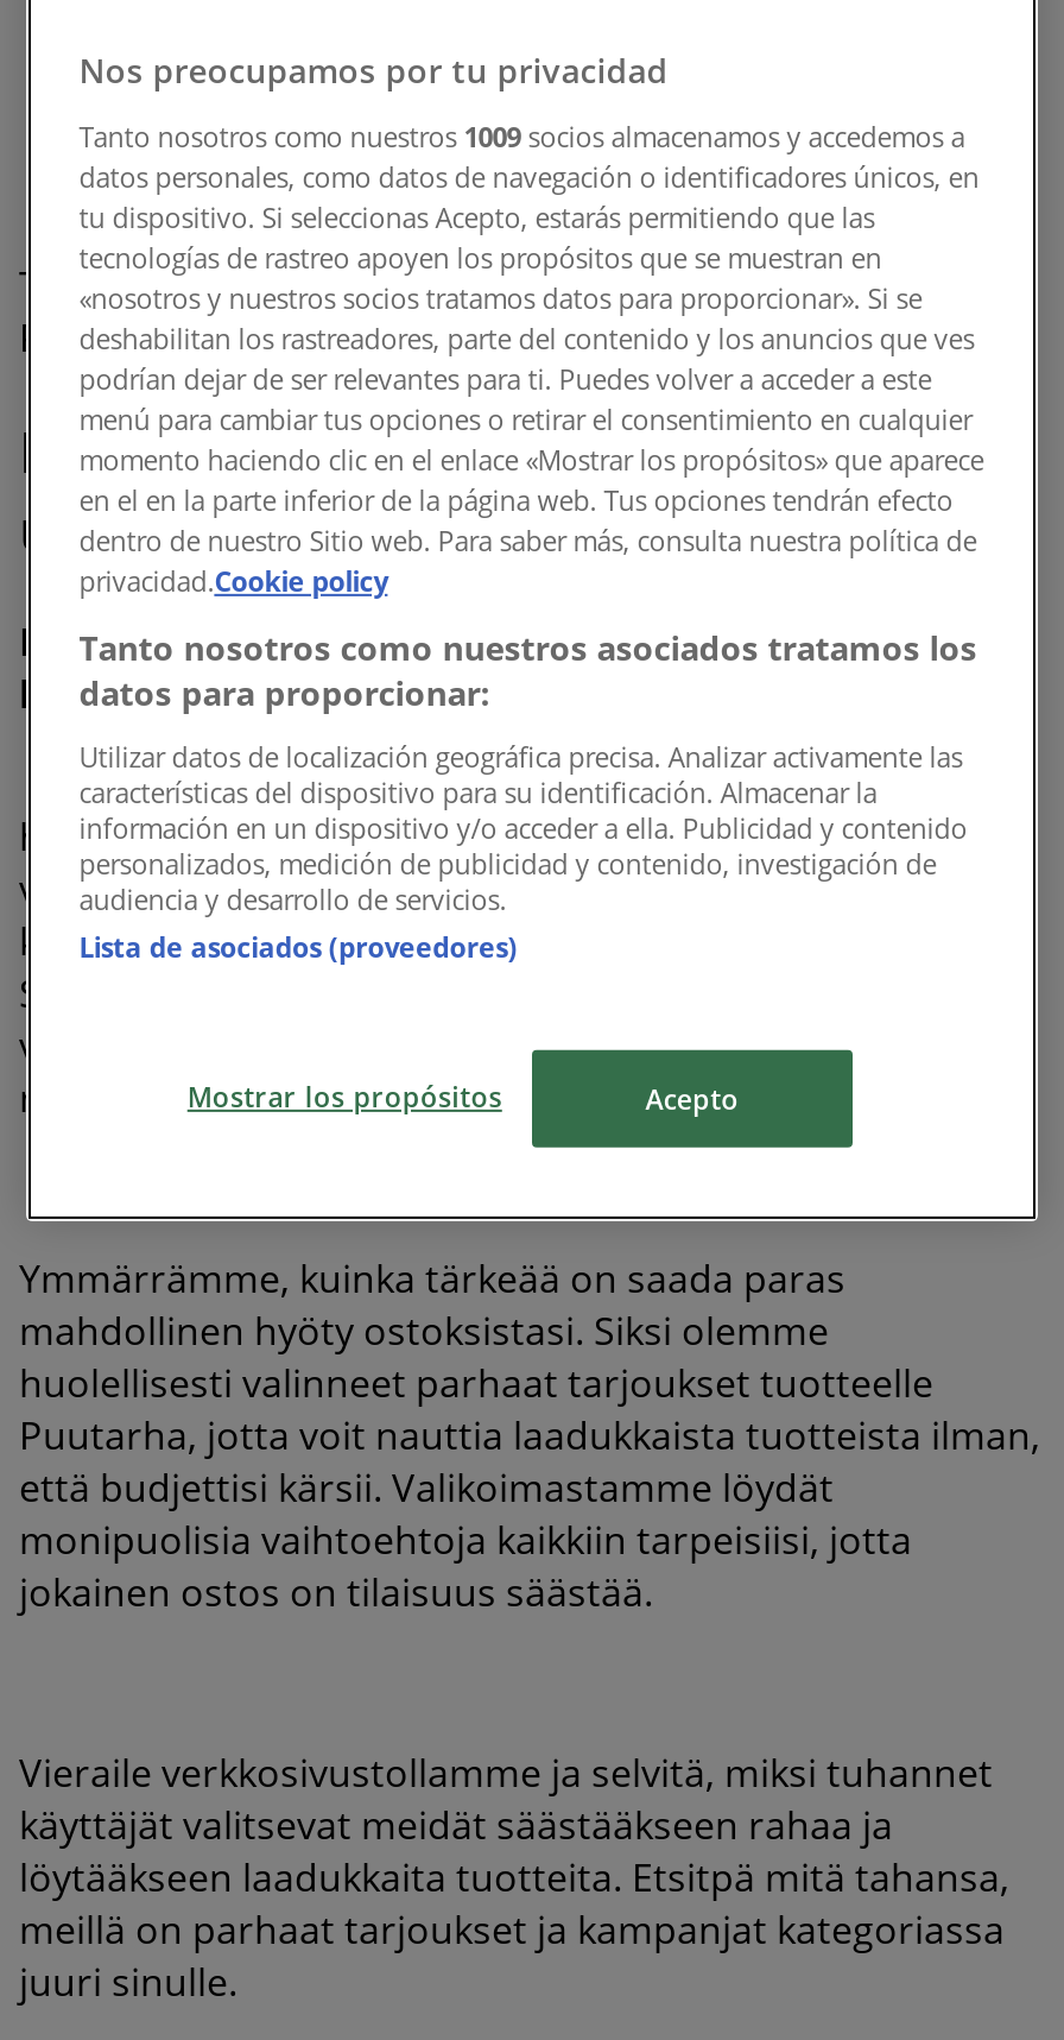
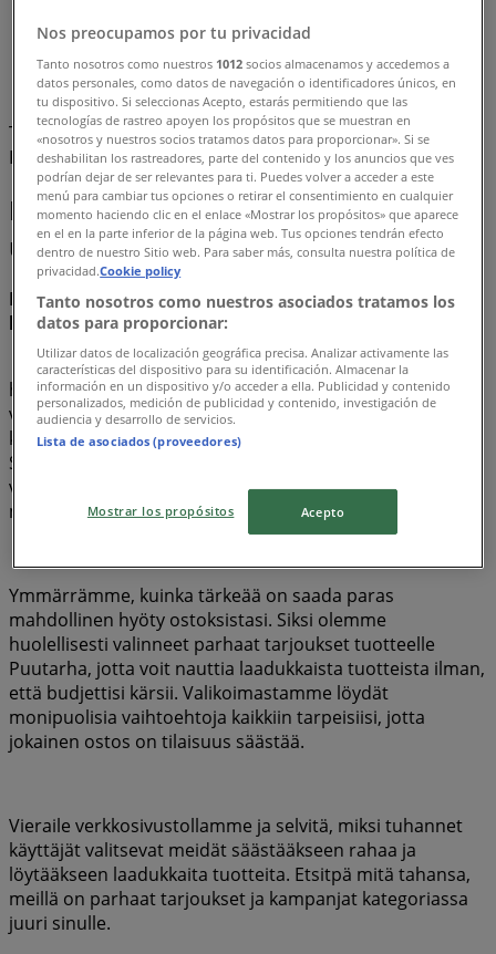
- Tanto nosotros como nuestros 1009 socios almacenamos y accedemos a
+ Tanto nosotros como nuestros 1012 socios almacenamos y accedemos a
